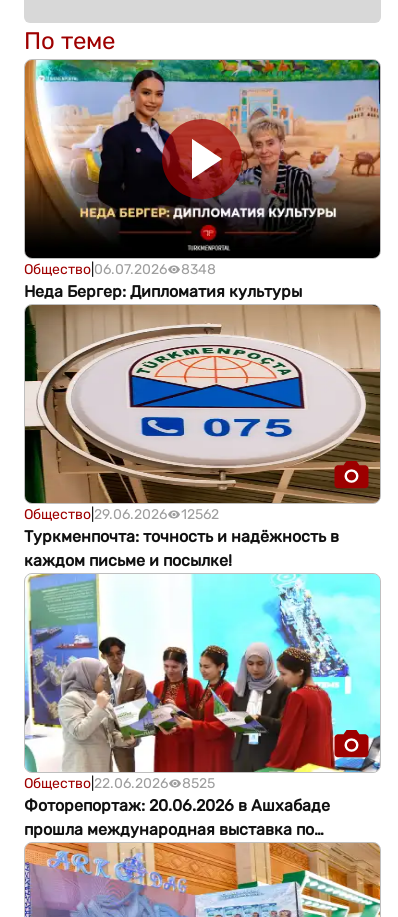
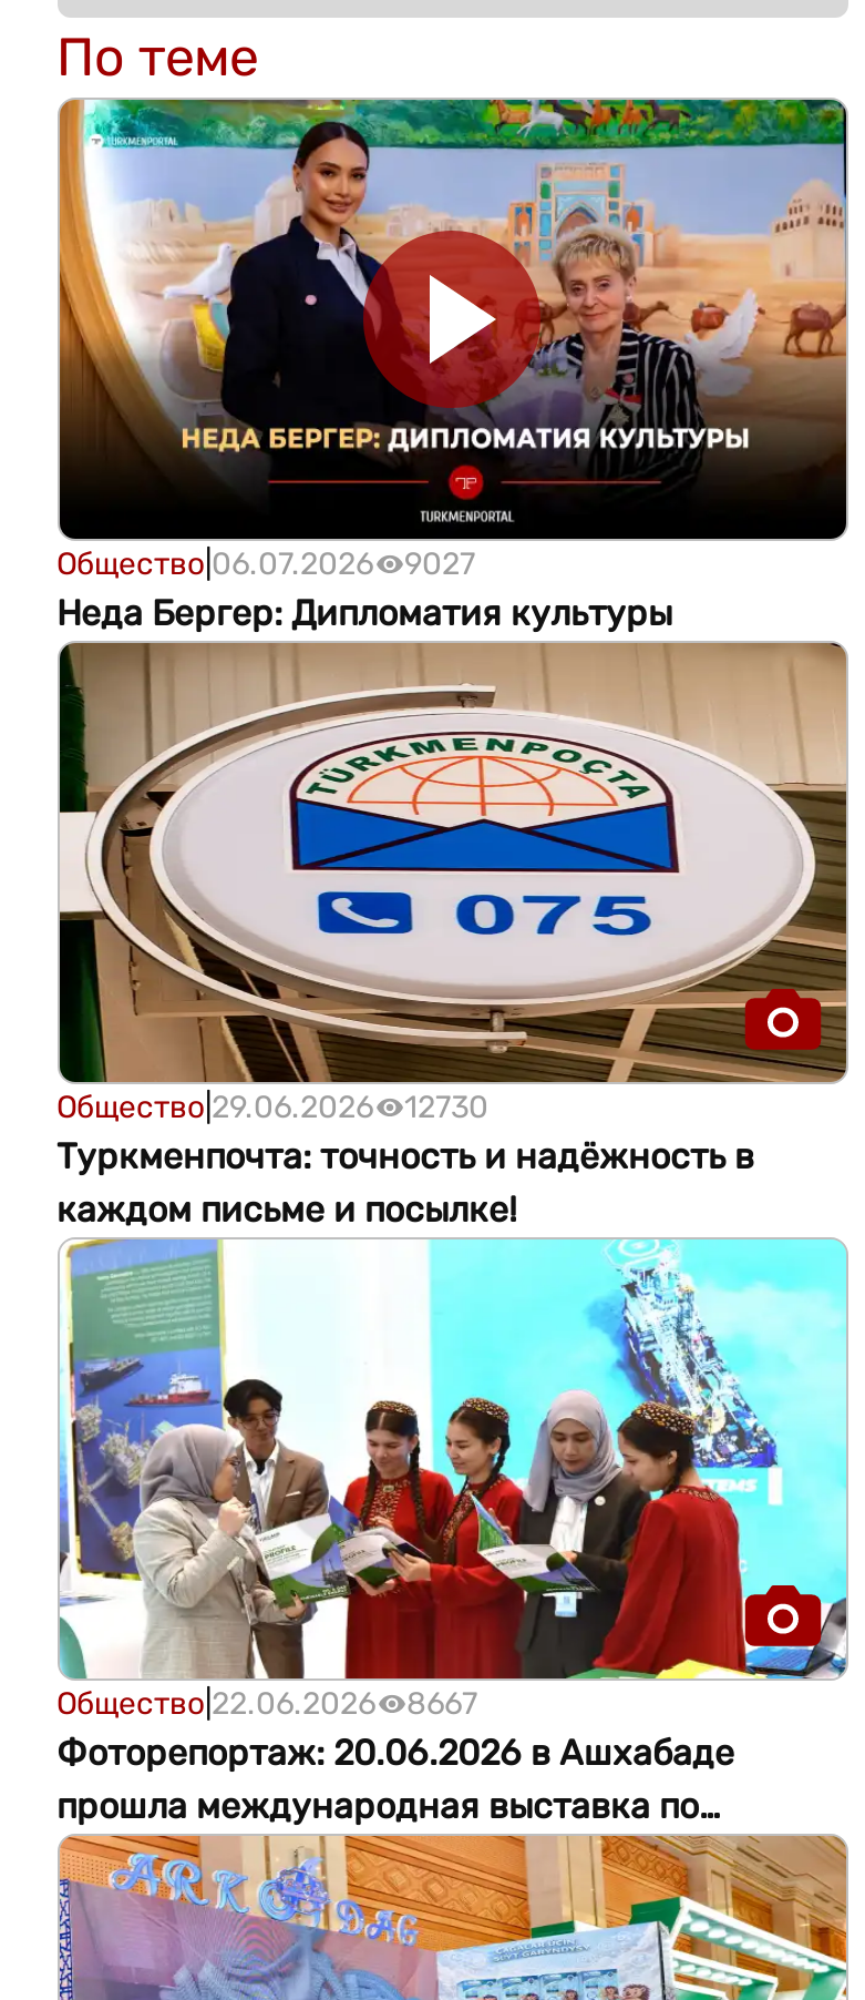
- 8348
+ 9027

- 12562
+ 12730

- 8525
+ 8667
